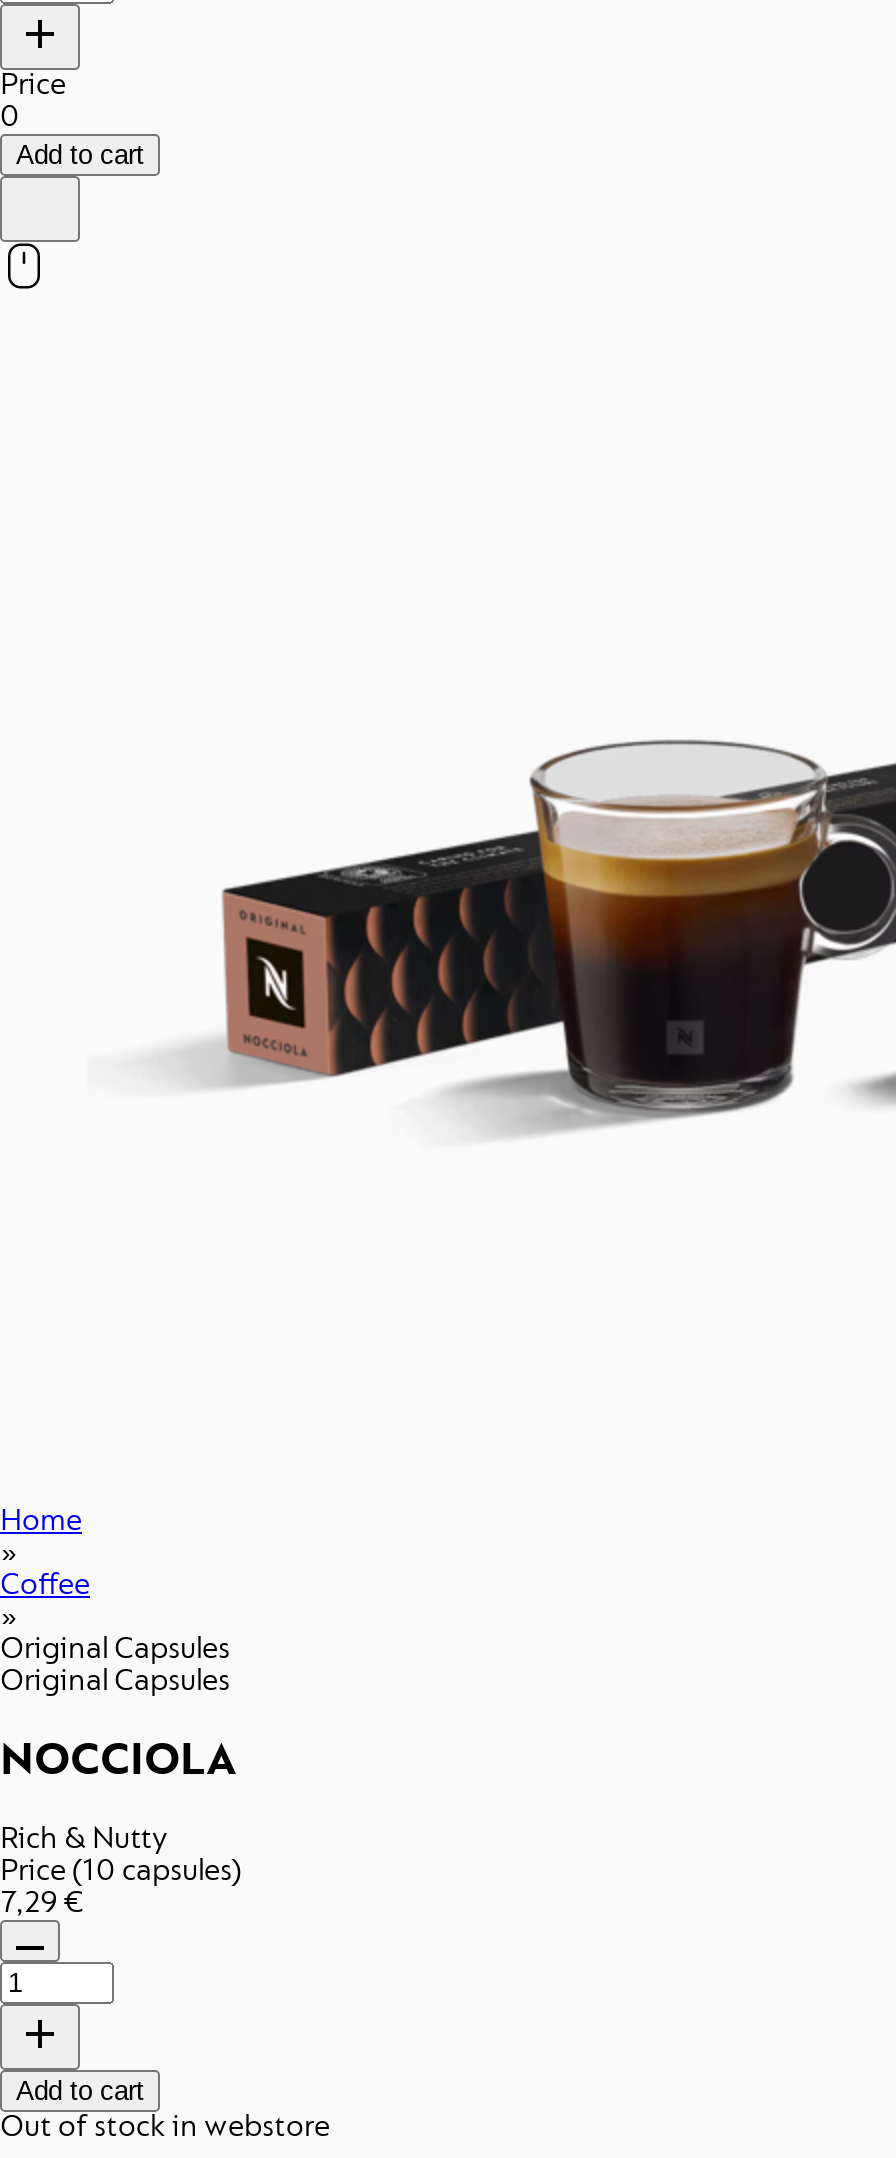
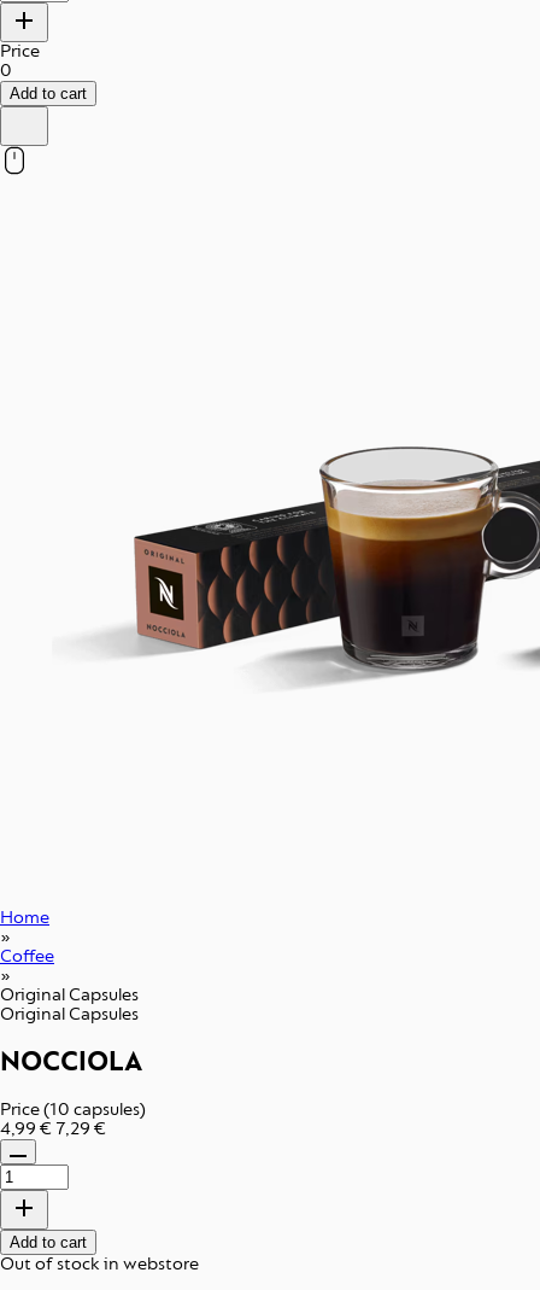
- Rich & Nutty

- 7,29 €
+ 4,99 €7,29 €
